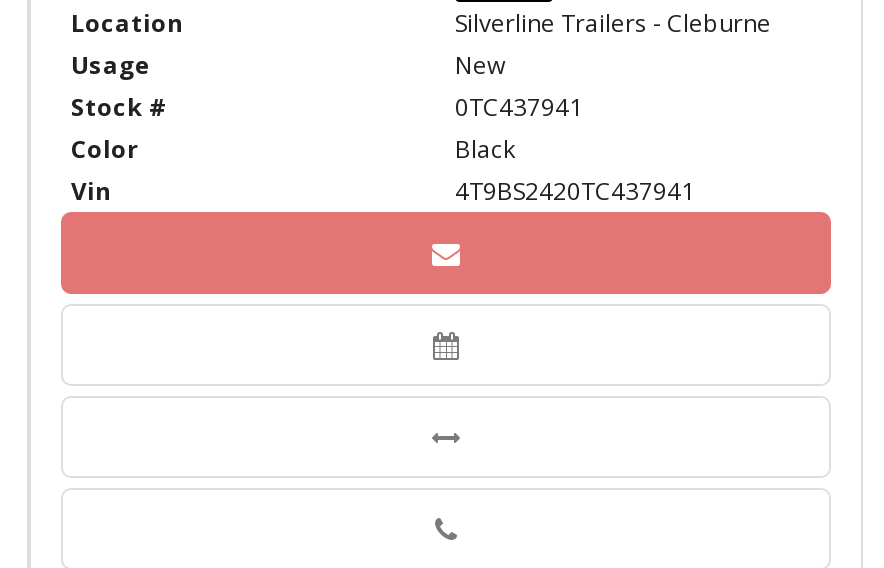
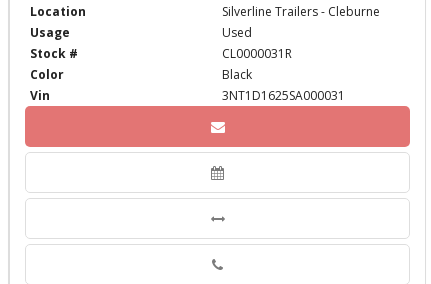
- New
+ Used

- 0TC437941
+ CL0000031R

- 4T9BS2420TC437941
+ 3NT1D1625SA000031
